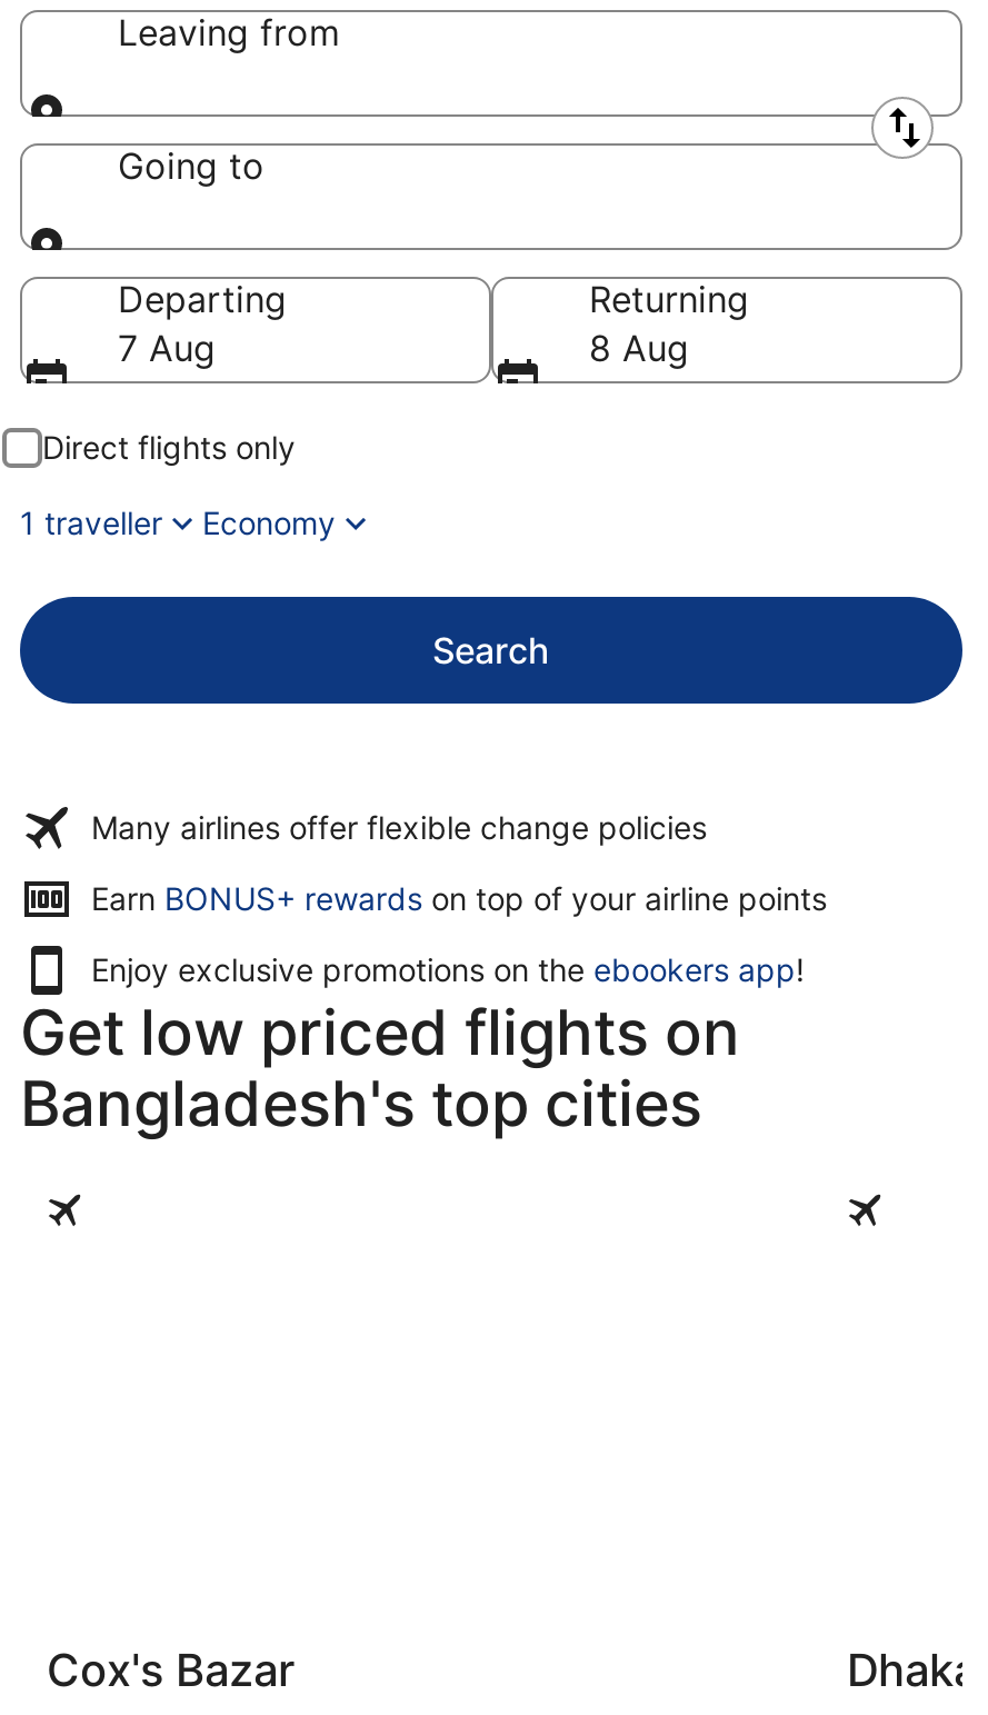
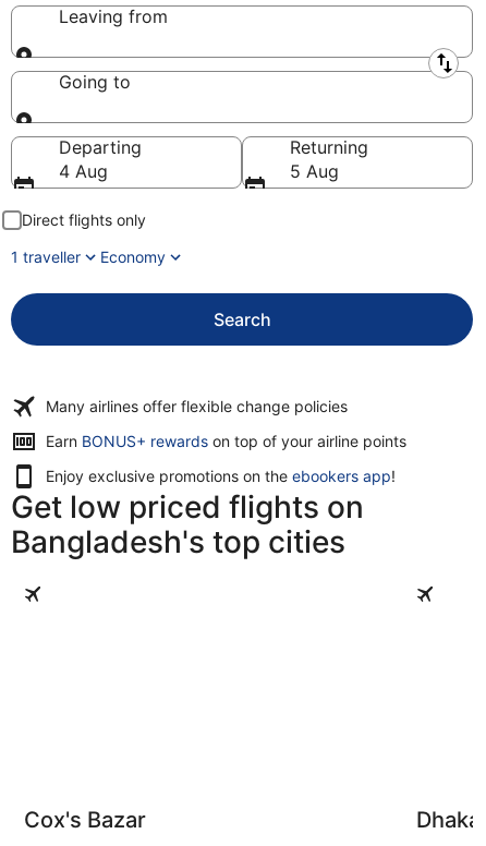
- 7 Aug
+ 4 Aug

- 8 Aug
+ 5 Aug
